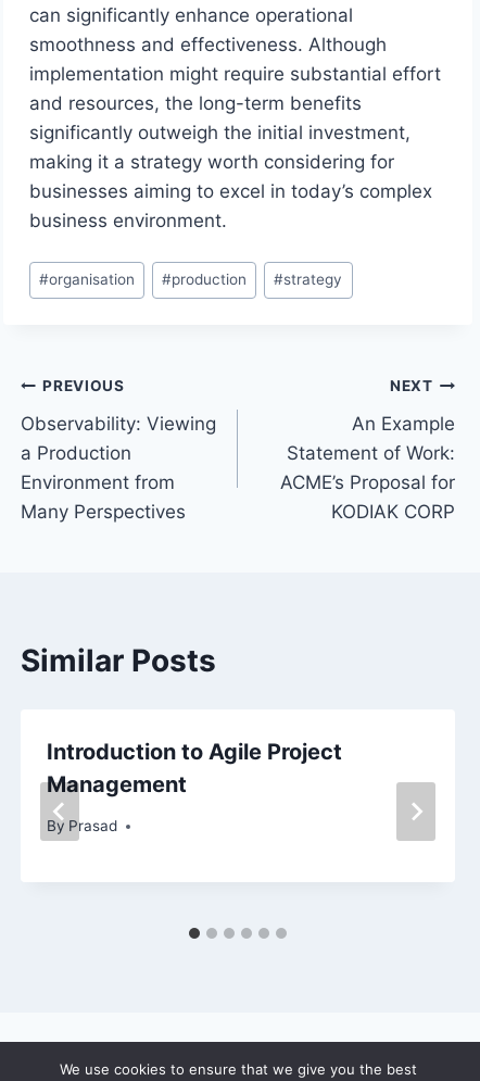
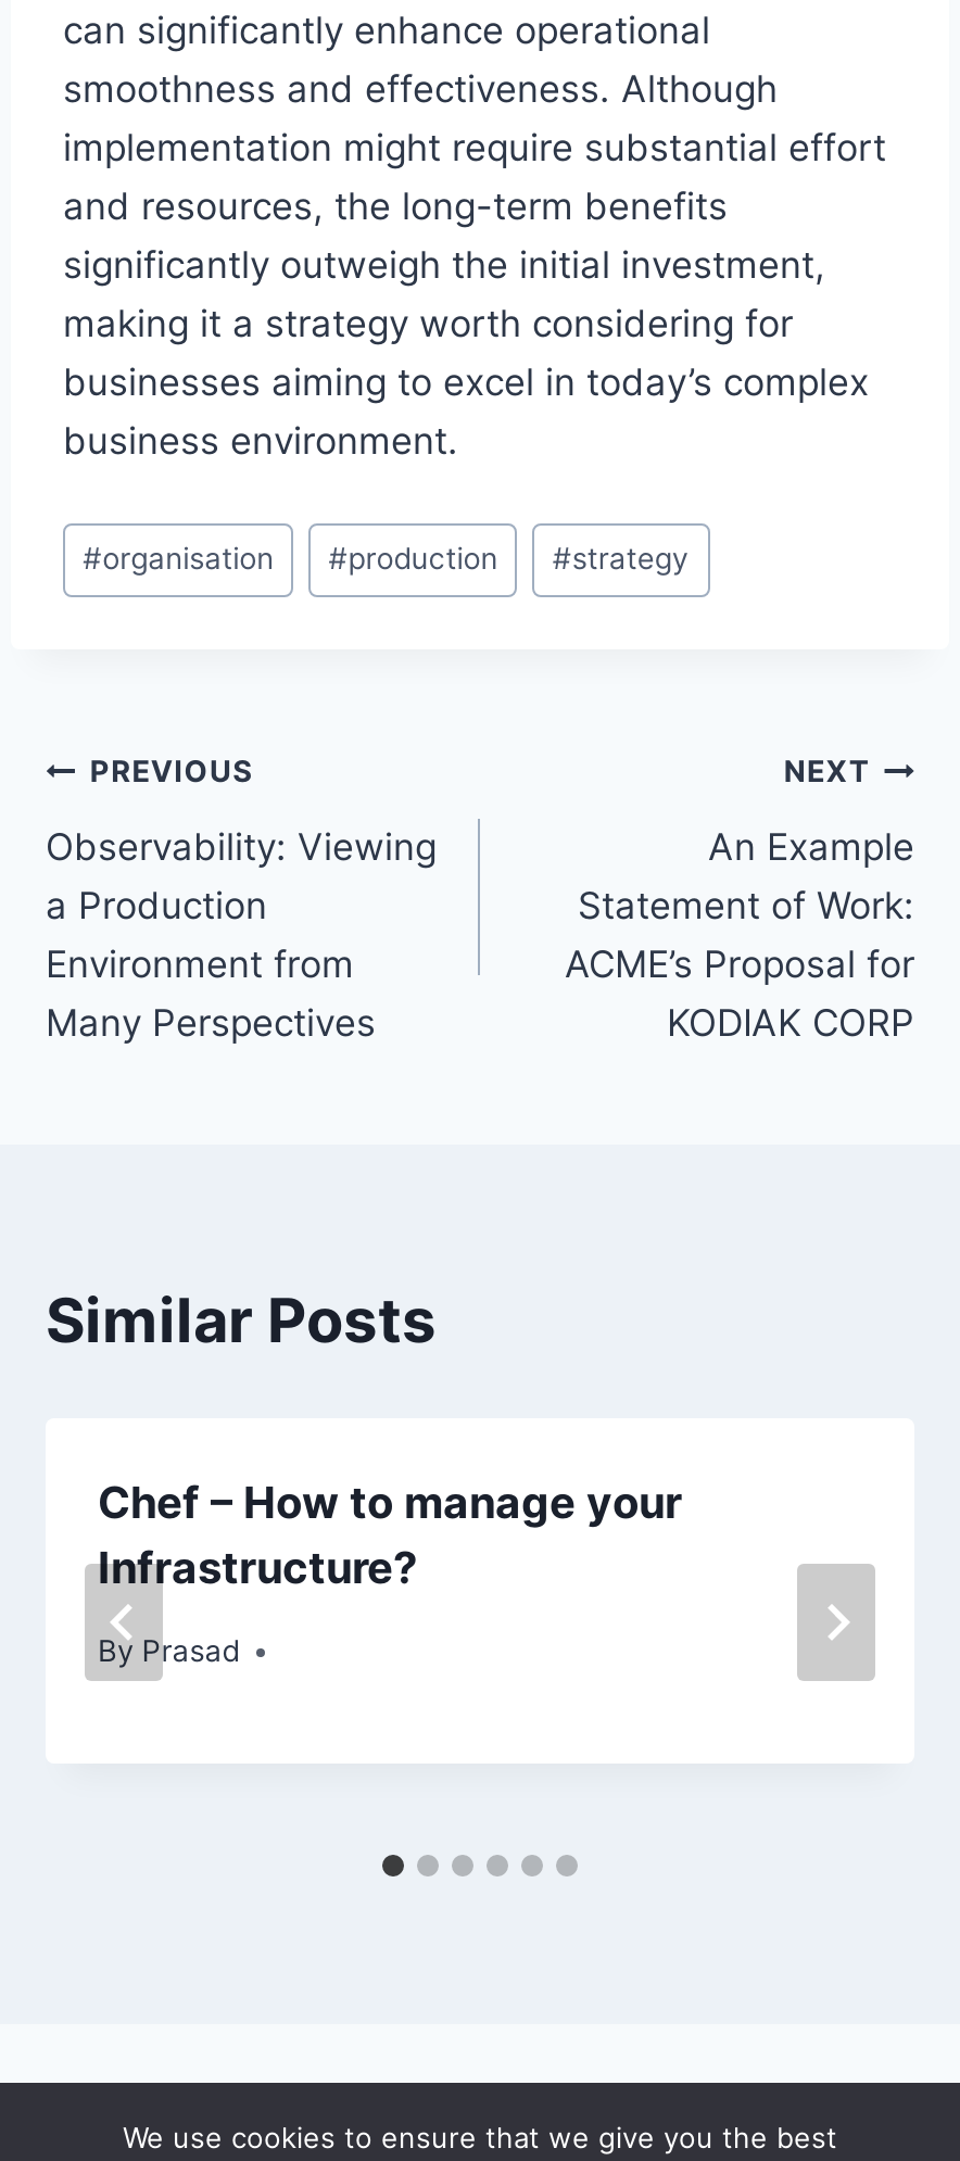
- Introduction to Agile Project
- Management
+ Chef – How to manage your
+ Infrastructure?
